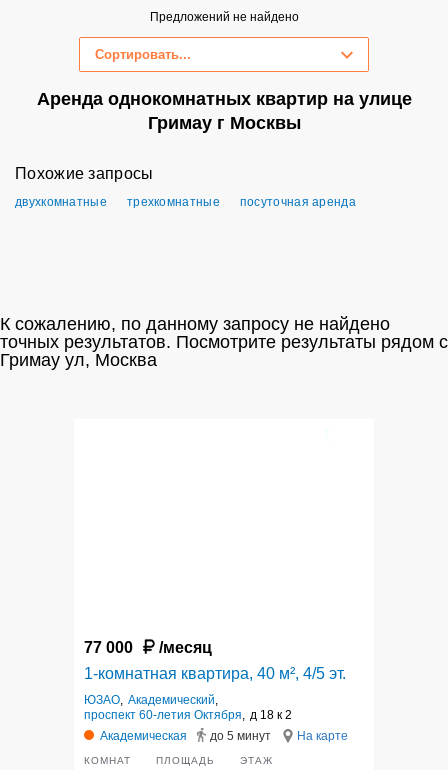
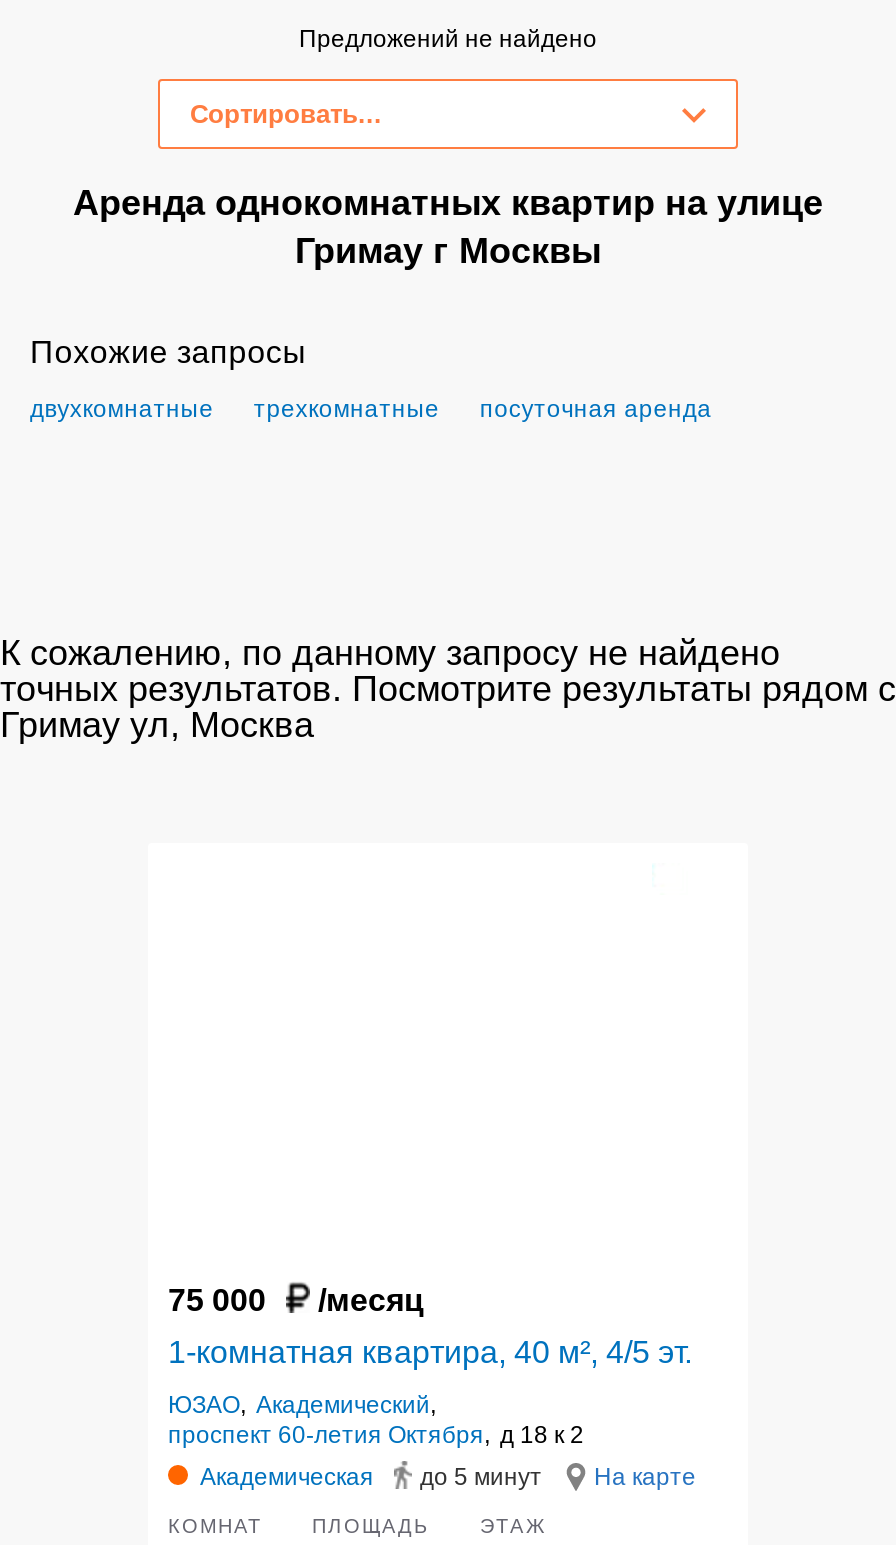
- 77 000 /месяц
+ 75 000 /месяц
